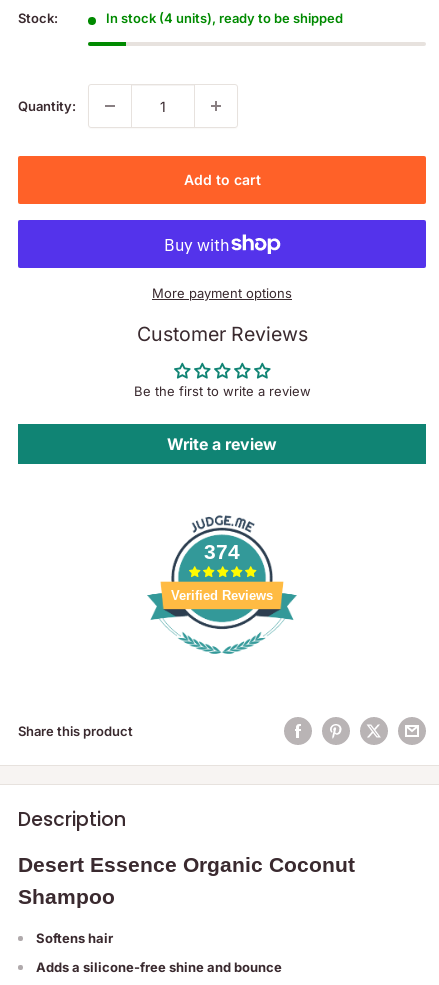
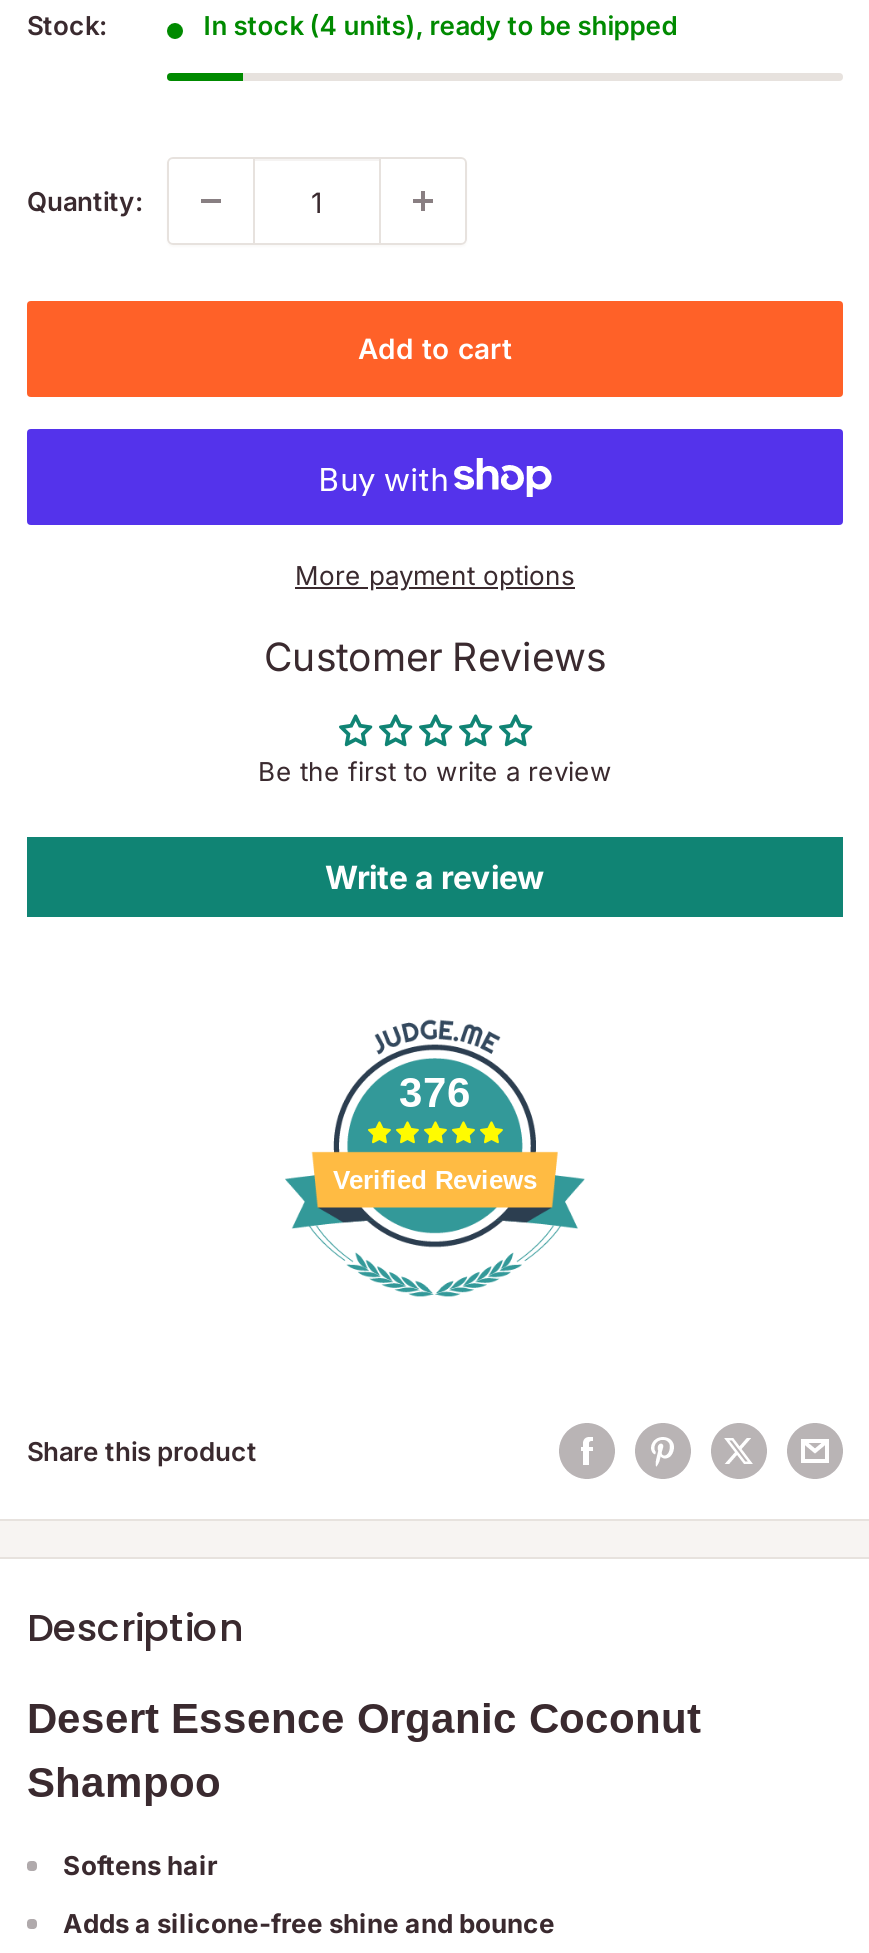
- 374
+ 376
